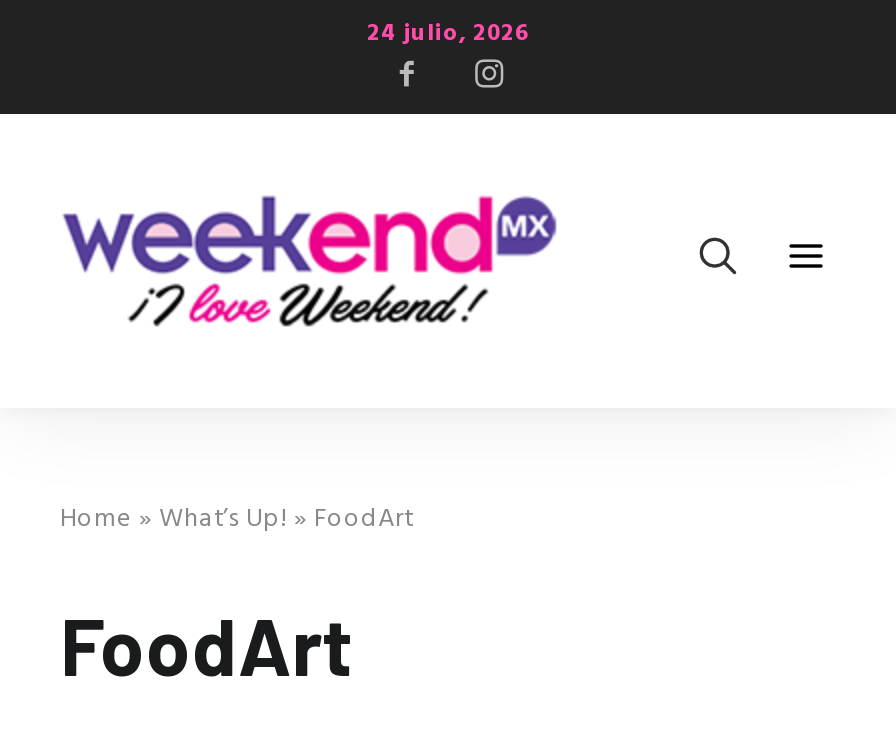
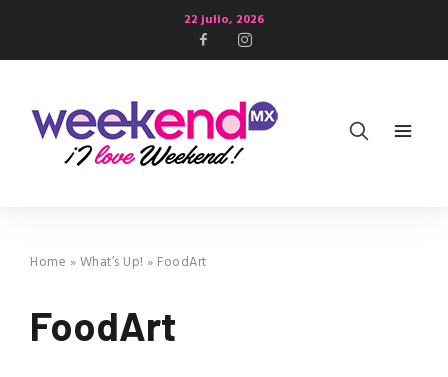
- 24 julio, 2026
+ 22 julio, 2026
